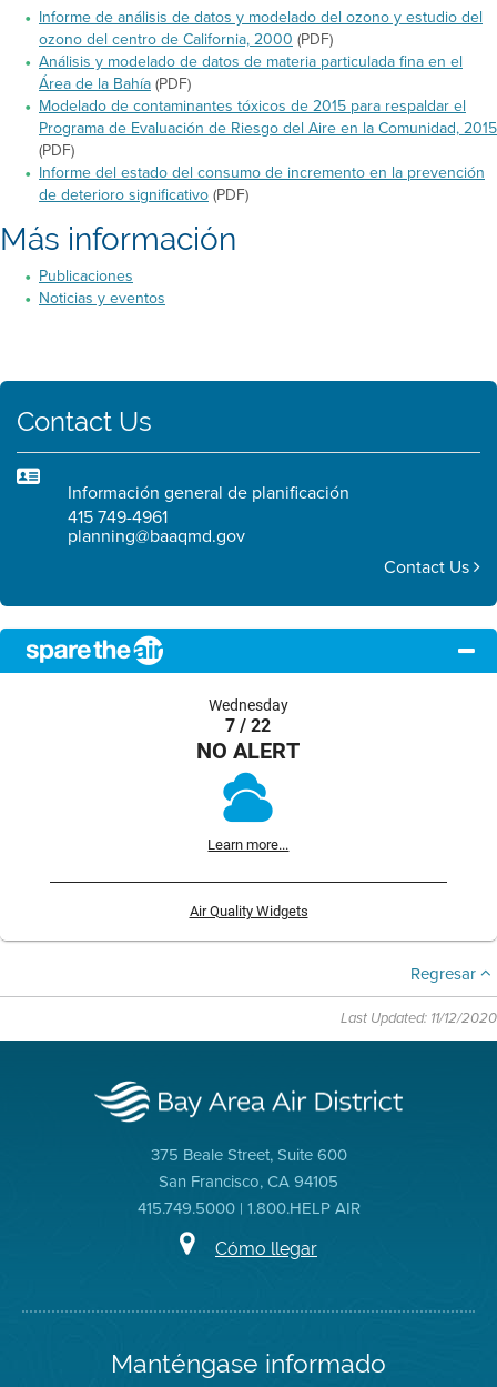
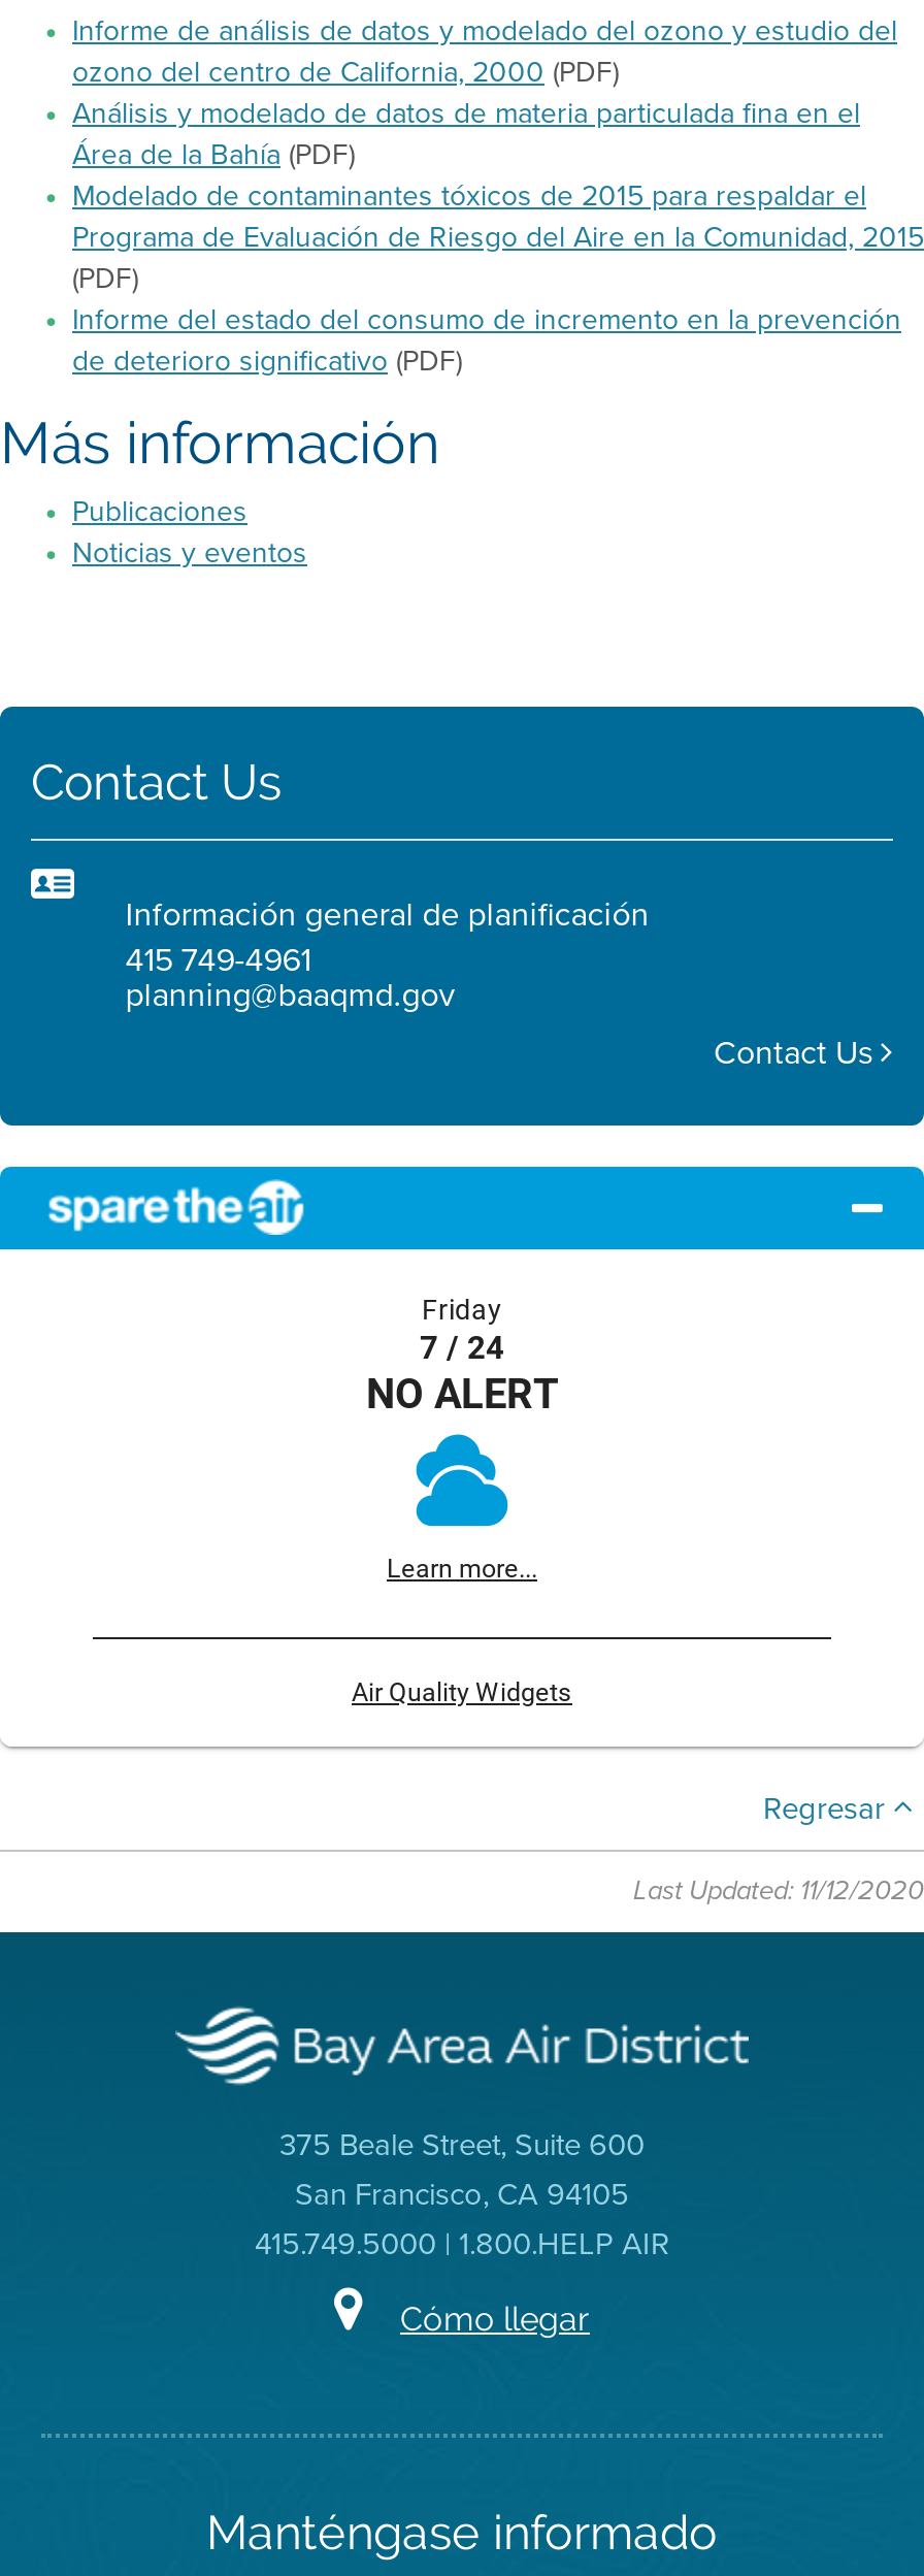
- Wednesday
- 7 / 22
+ Friday
+ 7 / 24
